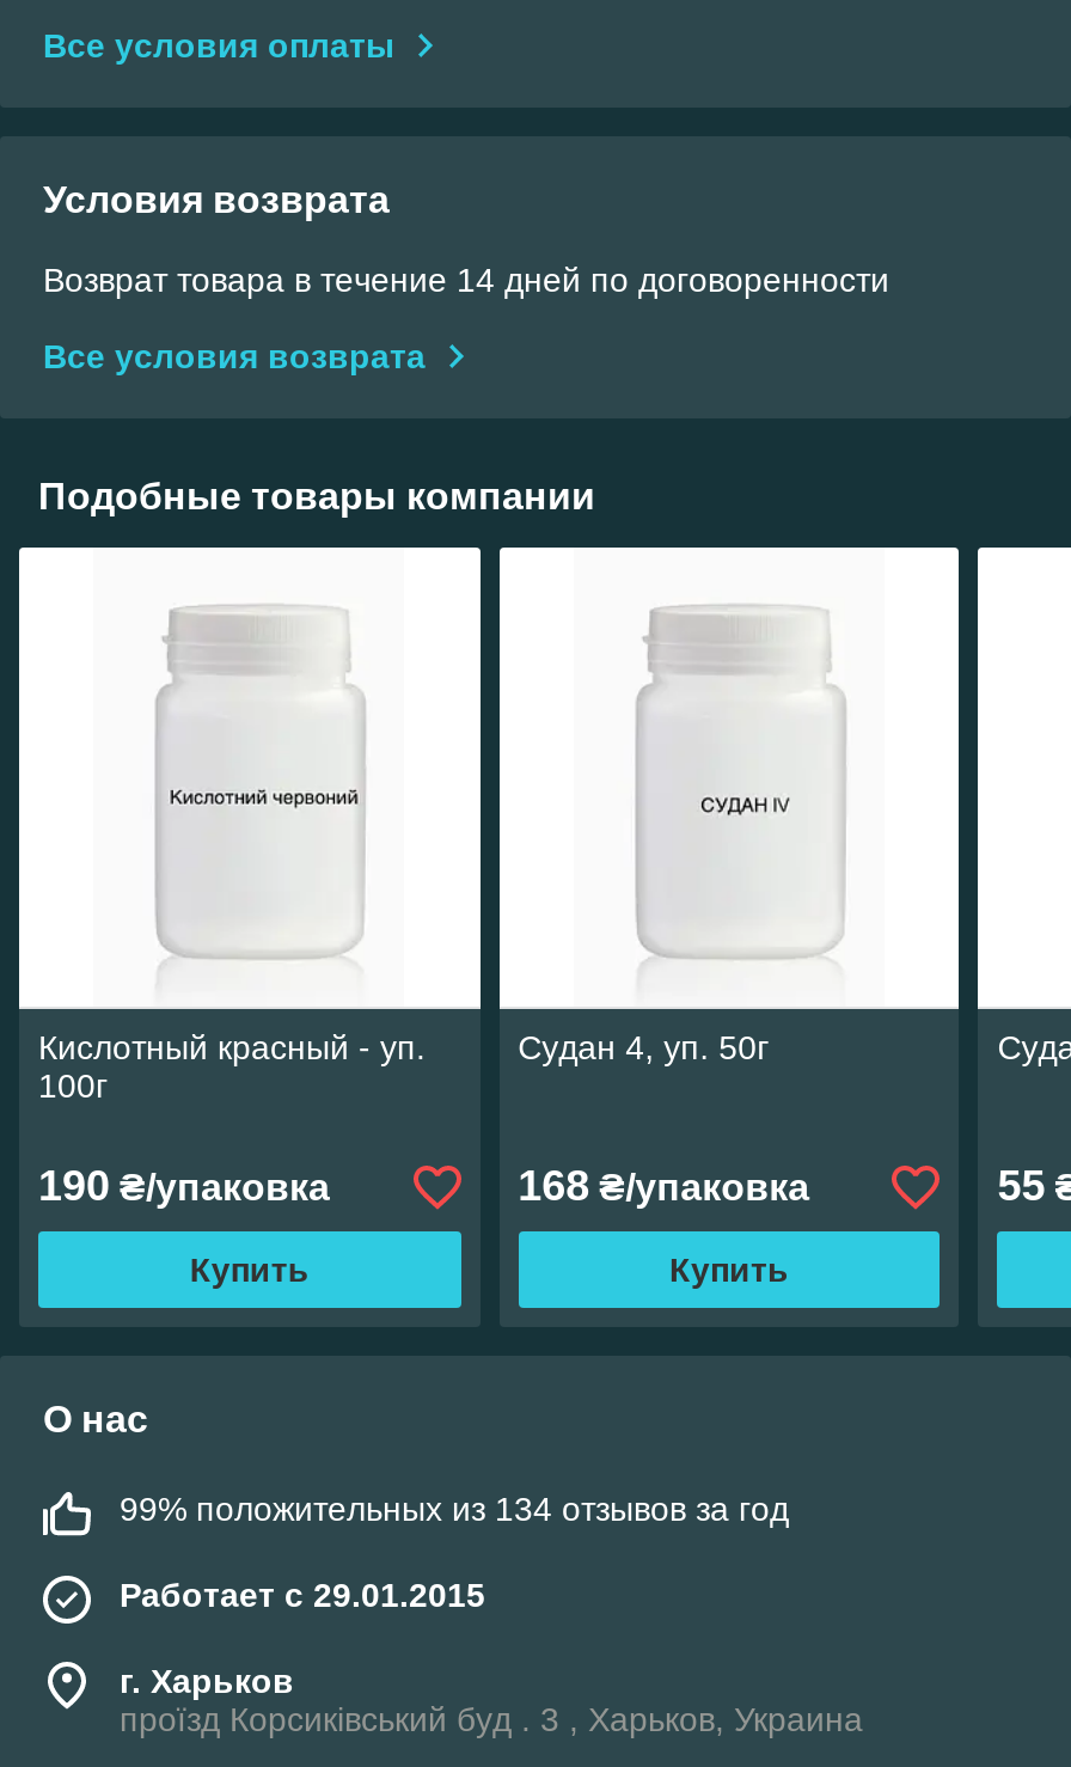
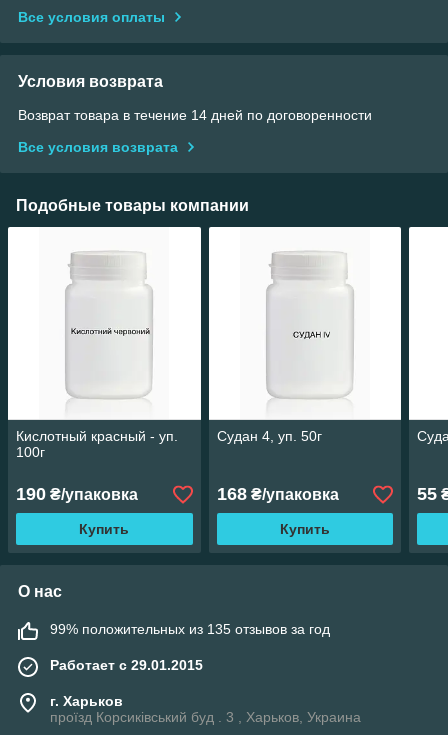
- 99% положительных из 134 отзывов за год
+ 99% положительных из 135 отзывов за год
